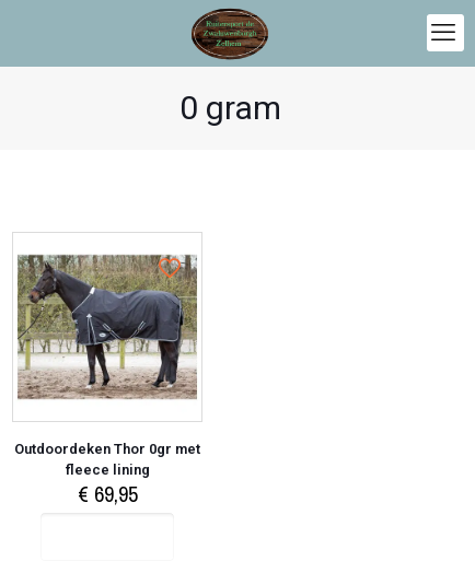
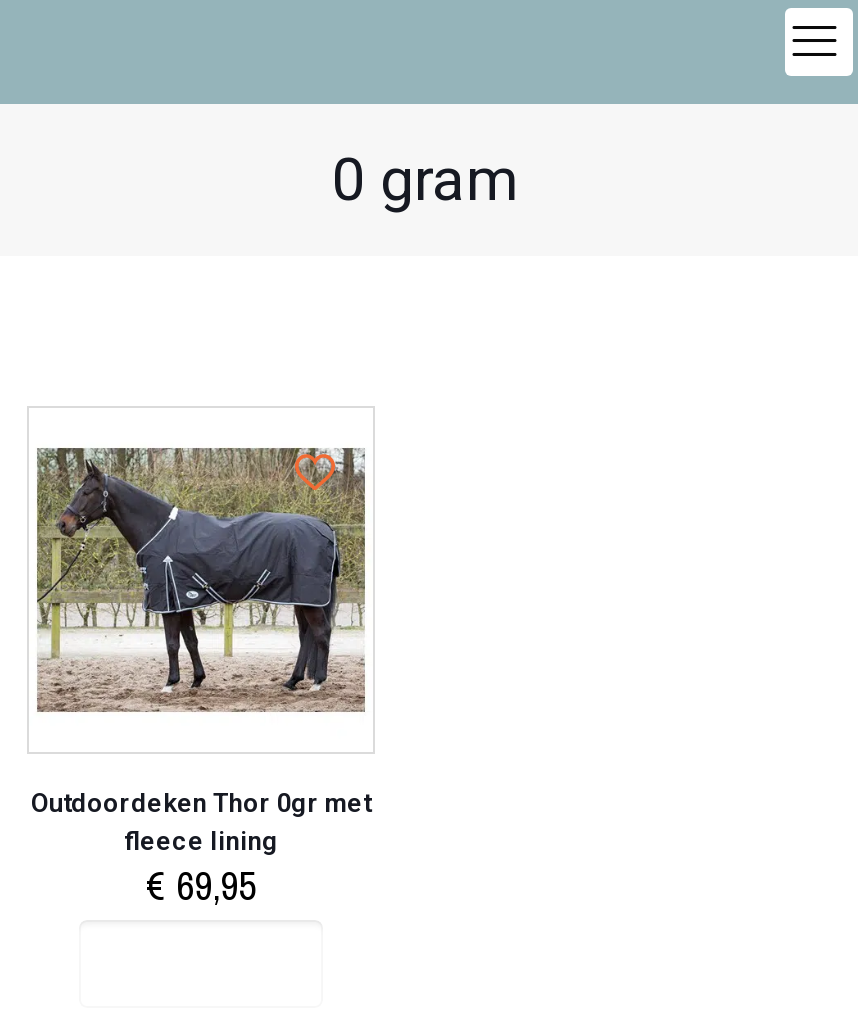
- [image]
